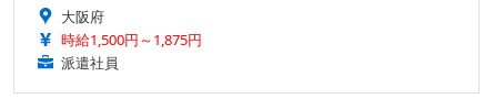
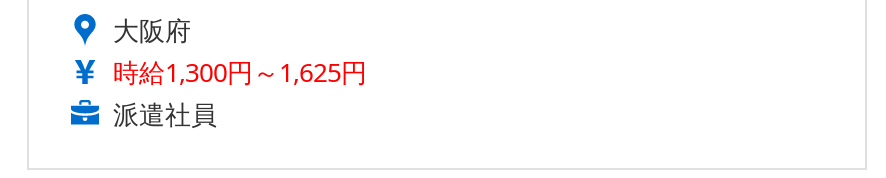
- 時給1,500円～1,875円
+ 時給1,300円～1,625円
